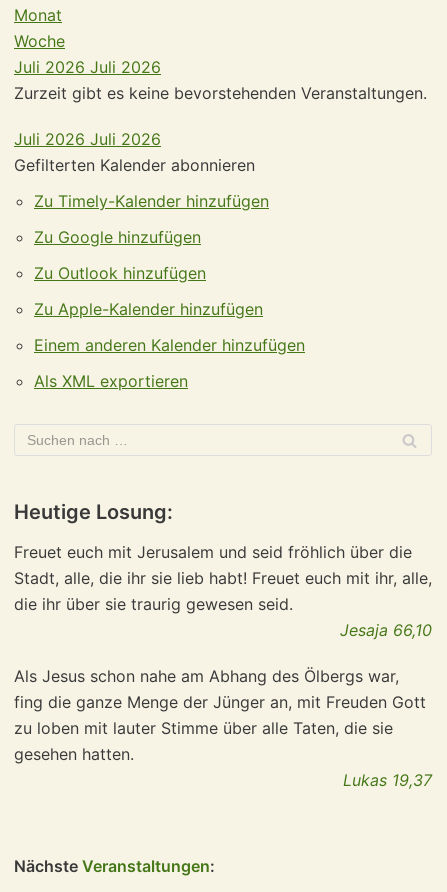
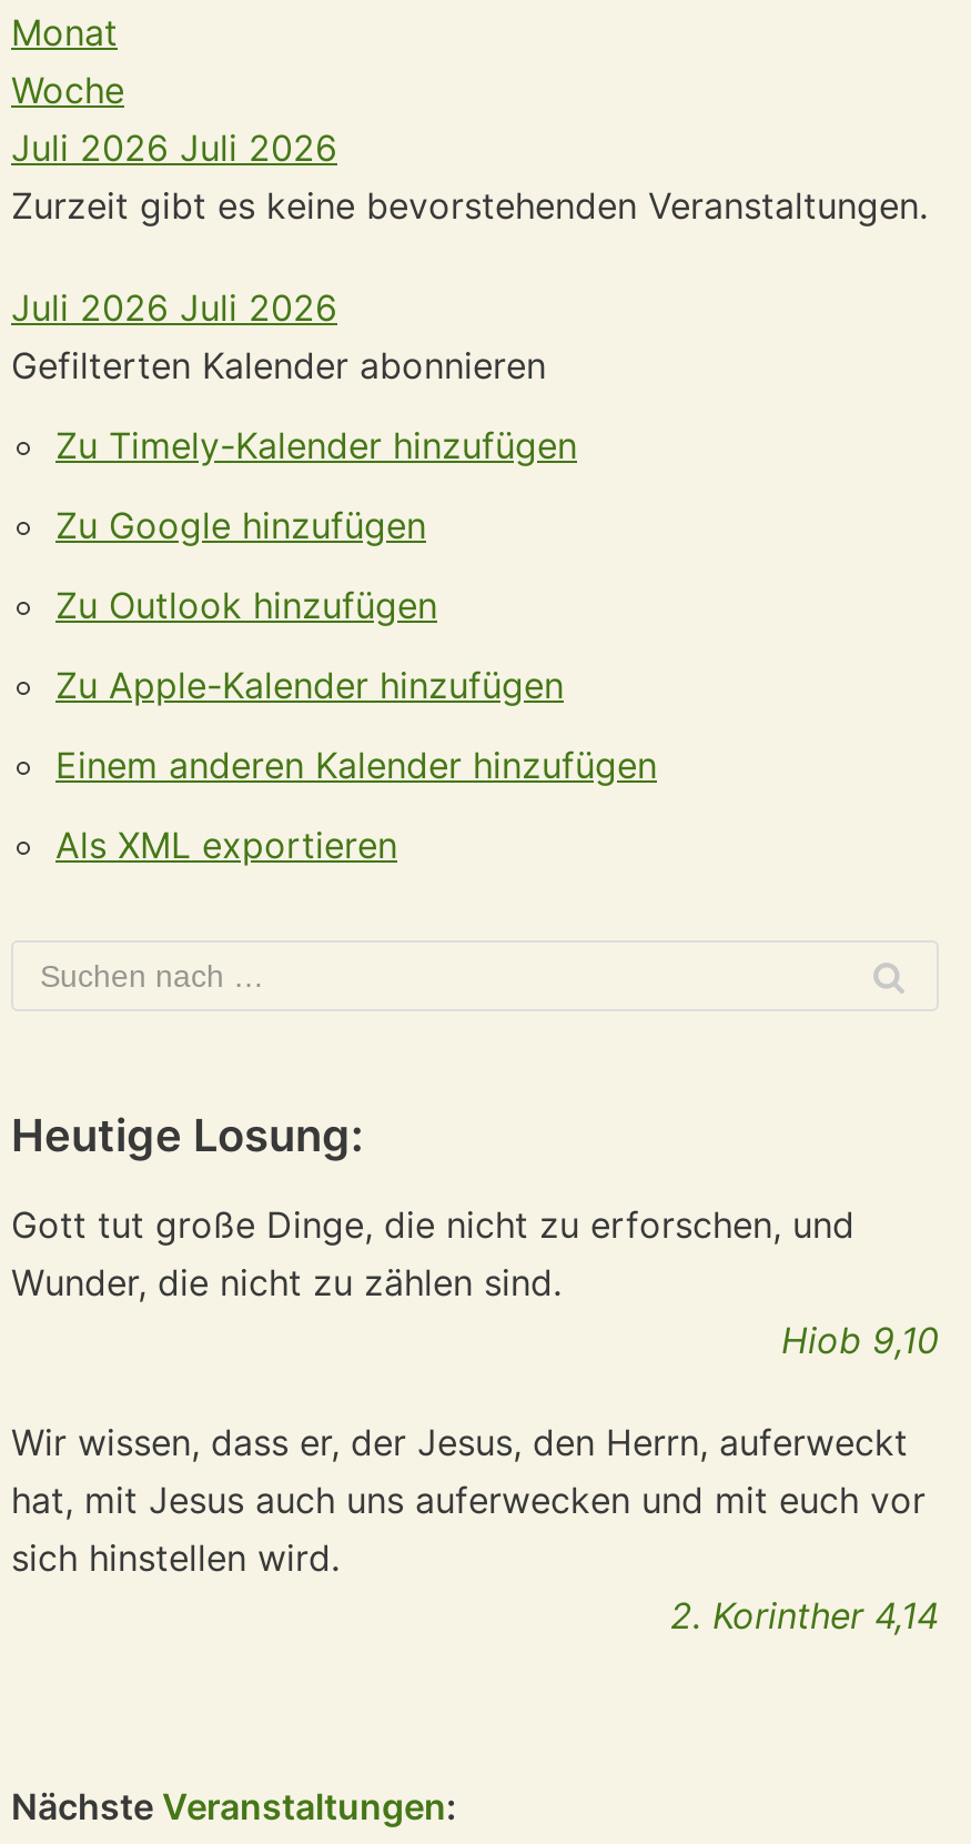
- Freuet euch mit Jerusalem und seid fröhlich über die
- Stadt, alle, die ihr sie lieb habt! Freuet euch mit ihr, alle,
- die ihr über sie traurig gewesen seid.
- Jesaja 66,10
+ Gott tut große Dinge, die nicht zu erforschen, und
+ Wunder, die nicht zu zählen sind.
+ Hiob 9,10

- Als Jesus schon nahe am Abhang des Ölbergs war,
- fing die ganze Menge der Jünger an, mit Freuden Gott
- zu loben mit lauter Stimme über alle Taten, die sie
- gesehen hatten.
- Lukas 19,37
+ Wir wissen, dass er, der Jesus, den Herrn, auferweckt
+ hat, mit Jesus auch uns auferwecken und mit euch vor
+ sich hinstellen wird.
+ 2. Korinther 4,14
